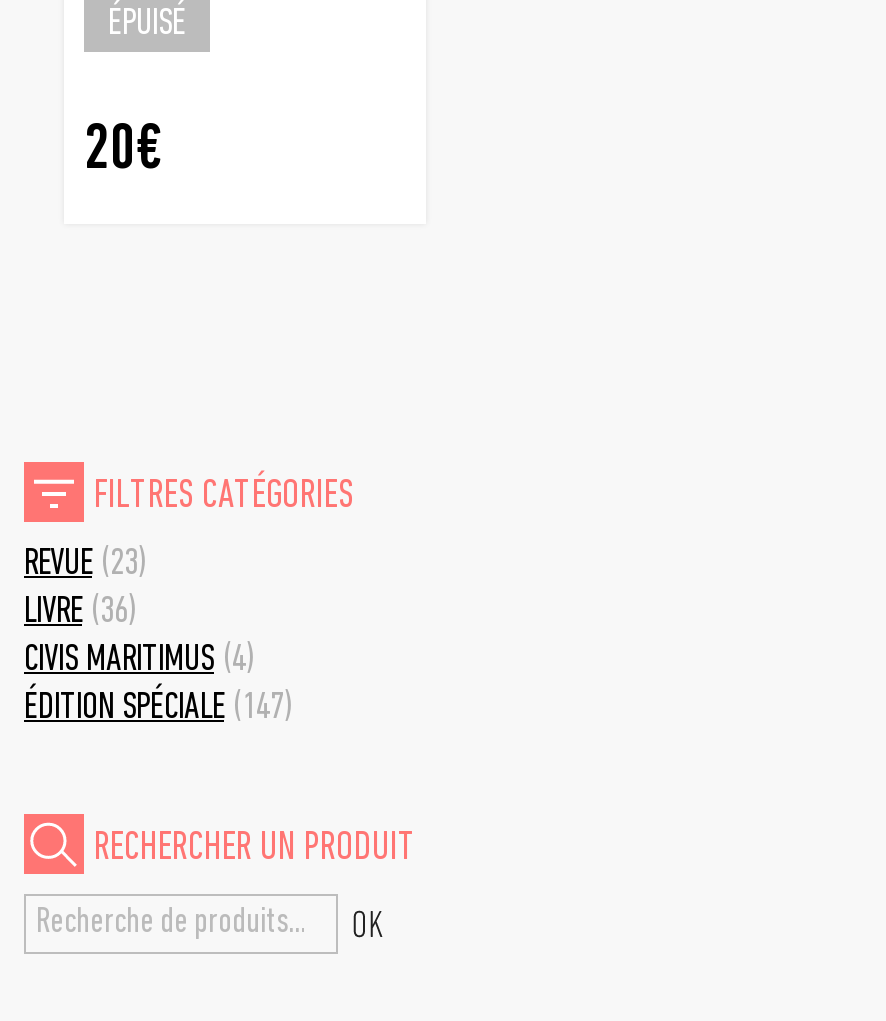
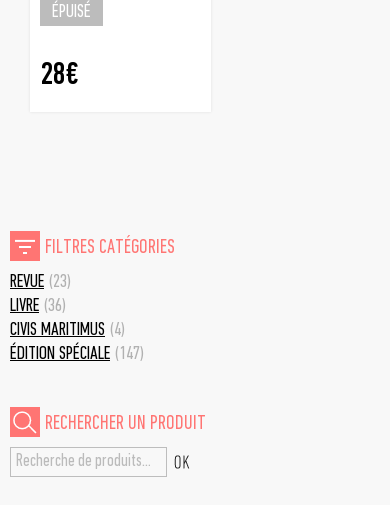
- 20€
+ 28€
